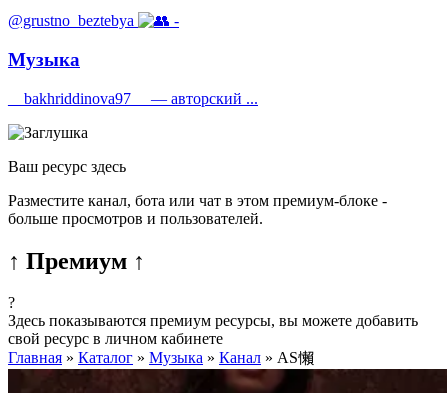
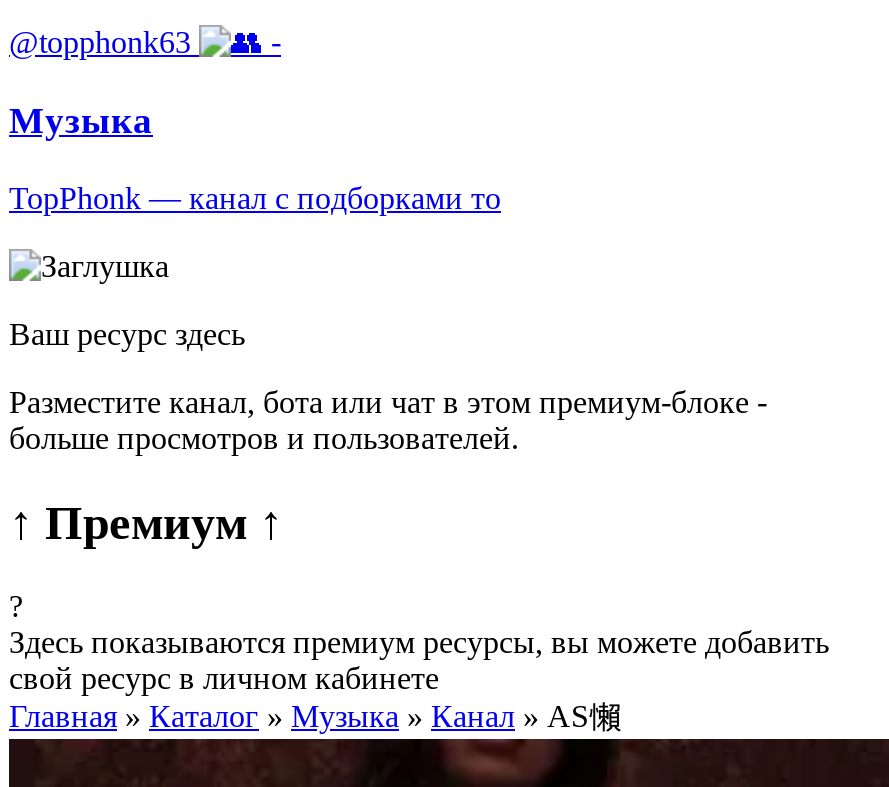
- @grustno_beztebya
+ @topphonk63

- __bakhriddinova97__ — авторский ...
+ TopPhonk — канал с подборками то
